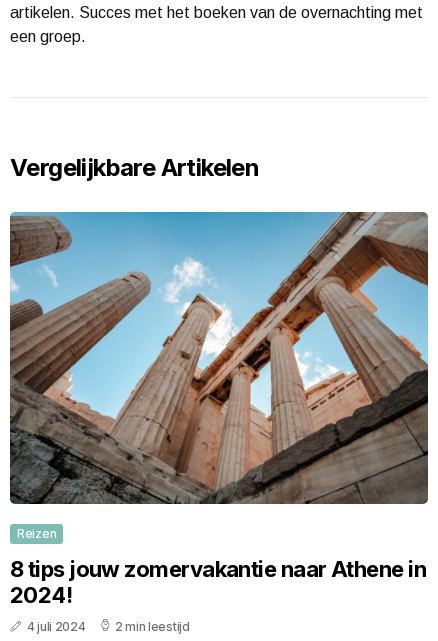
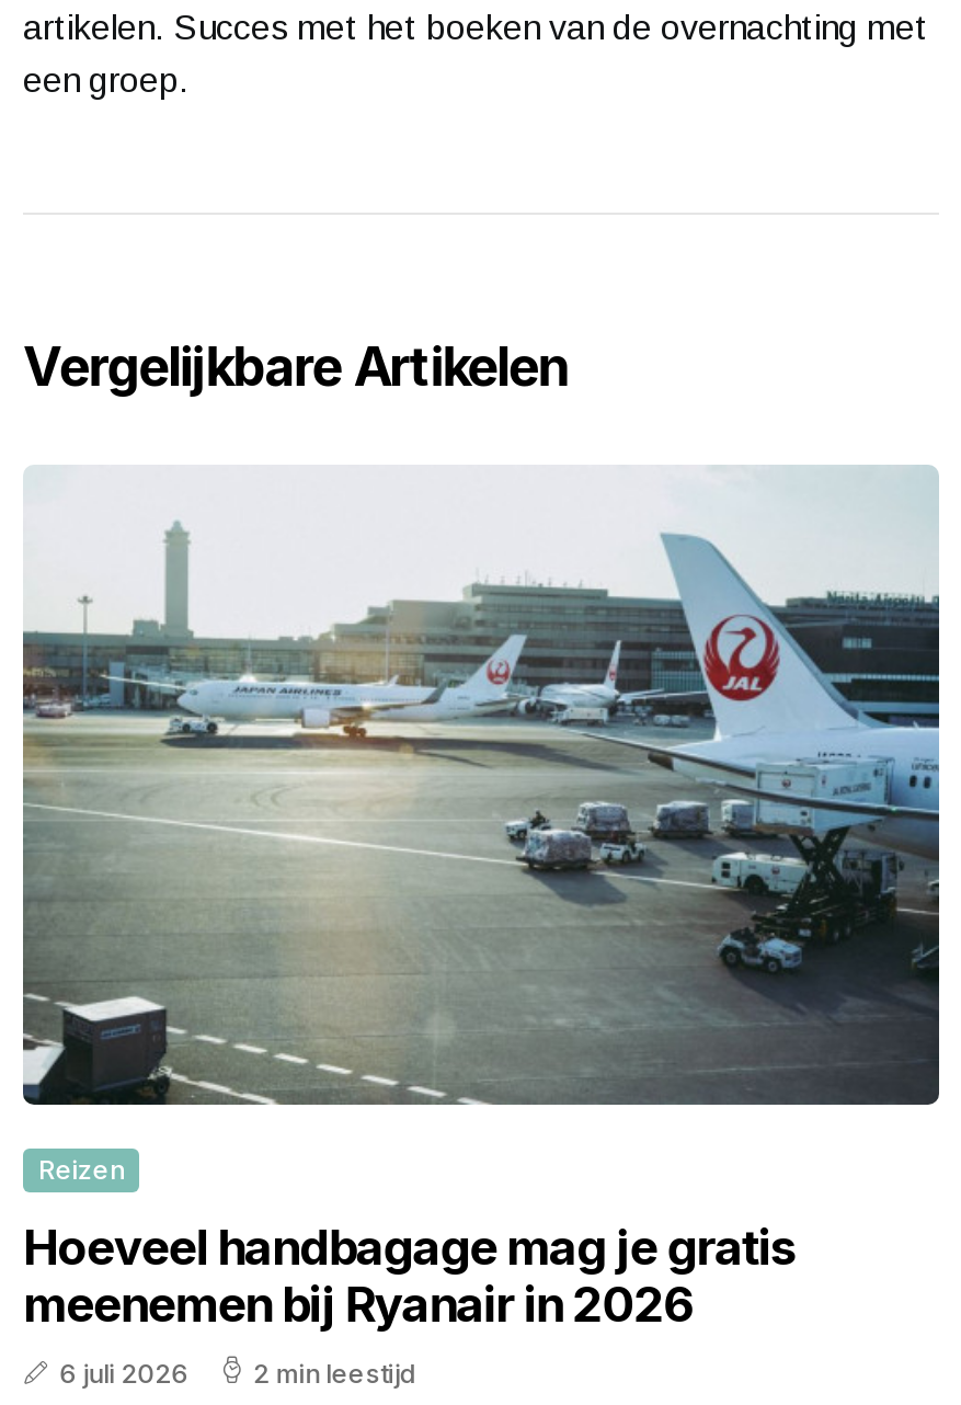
- [image]
+ [image]

- 8 tips jouw zomervakantie naar Athene in
- 2024!
- 4 juli 2024
+ Hoeveel handbagage mag je gratis
+ meenemen bij Ryanair in 2026
+ 6 juli 2026
